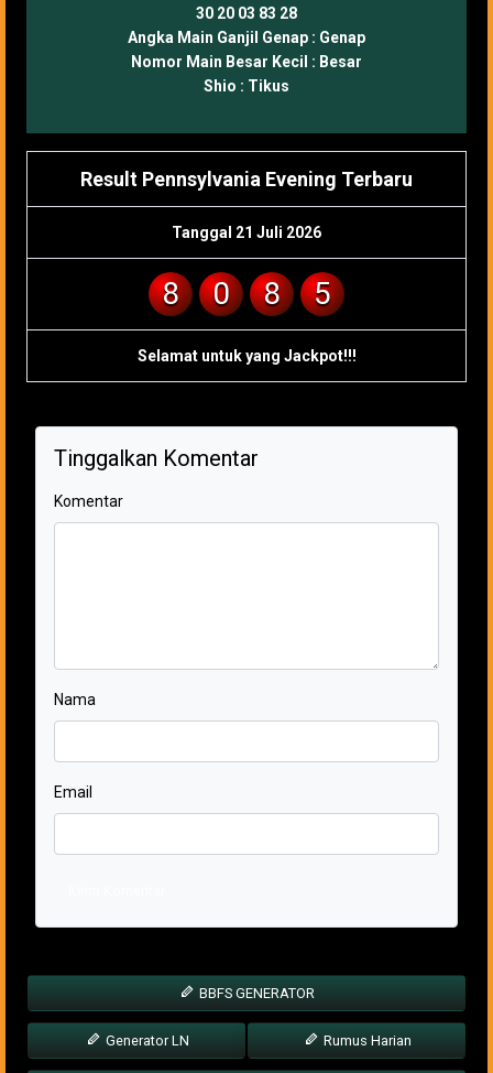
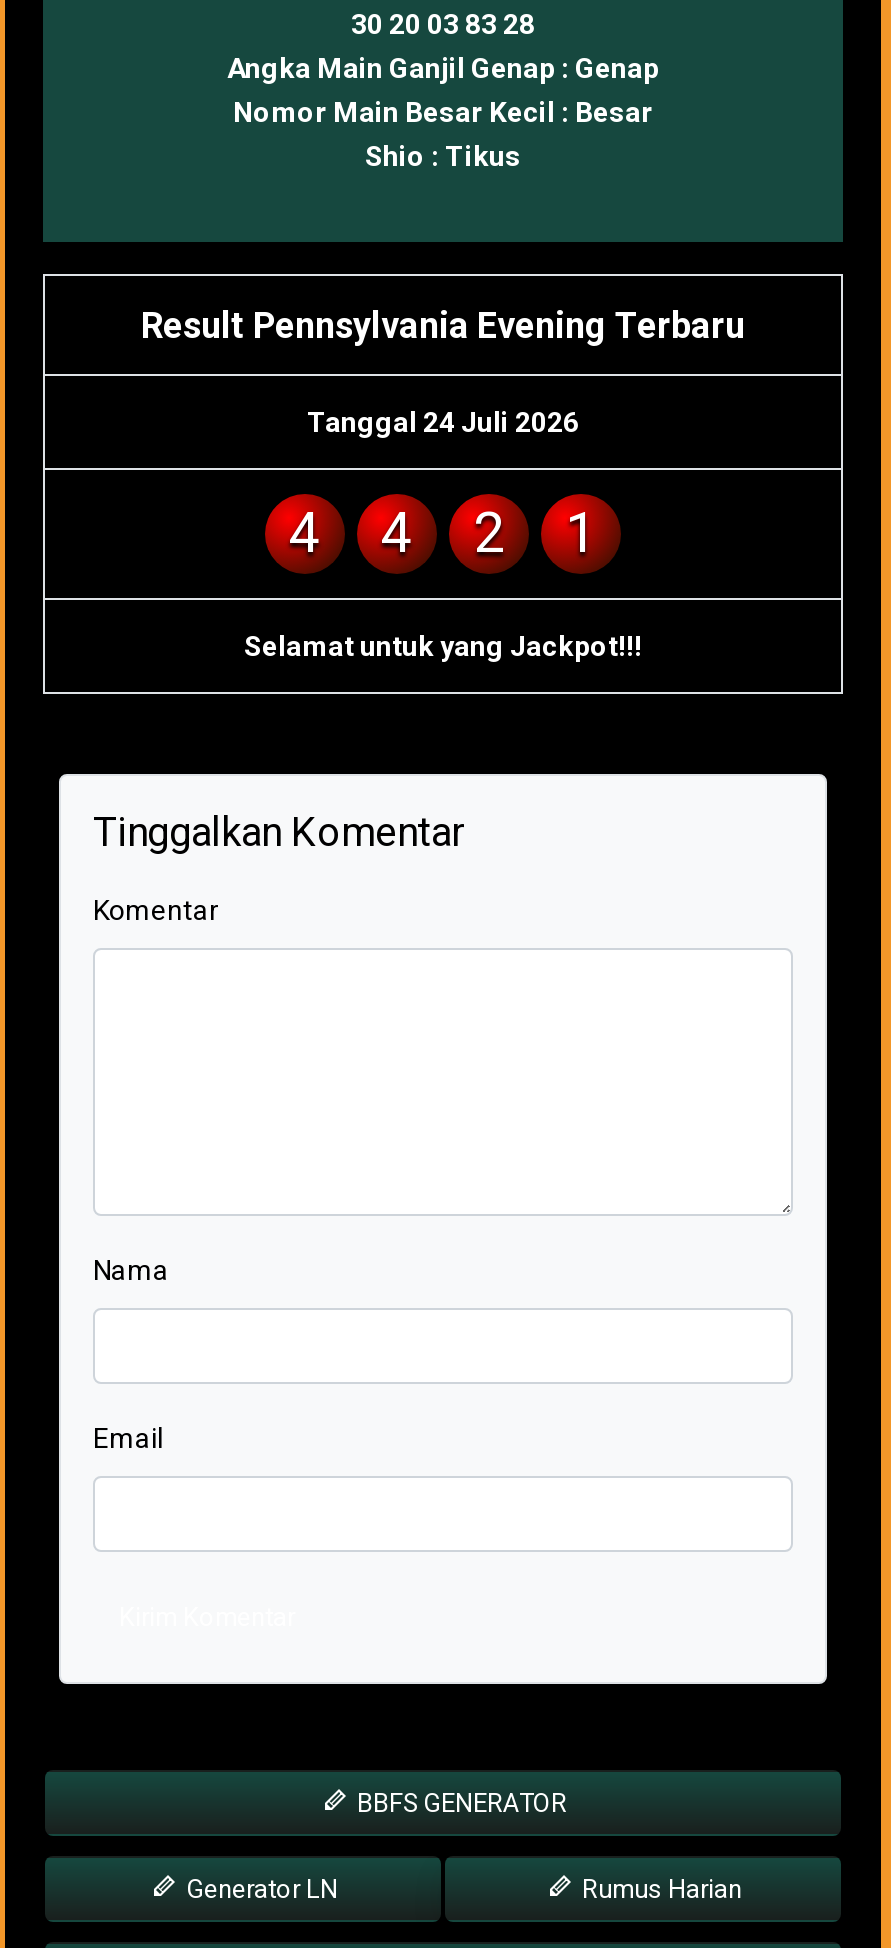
- Tanggal 21 Juli 2026
+ Tanggal 24 Juli 2026

- 8
+ 4

- 0
+ 4

- 8
+ 2

- 5
+ 1
